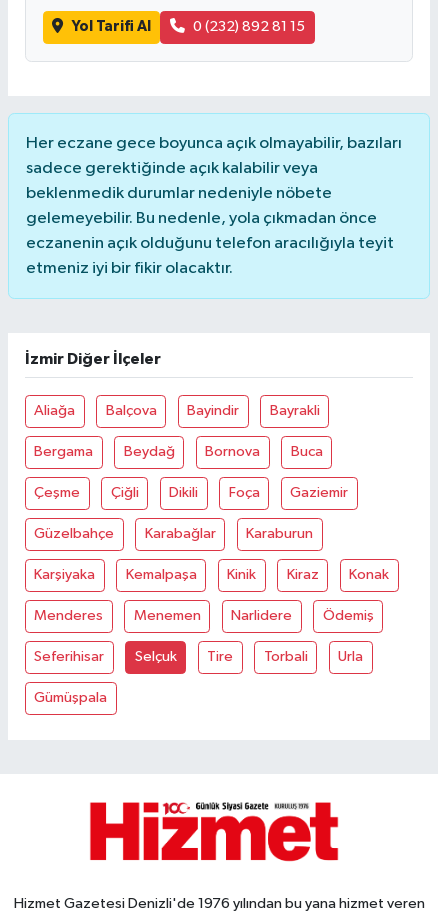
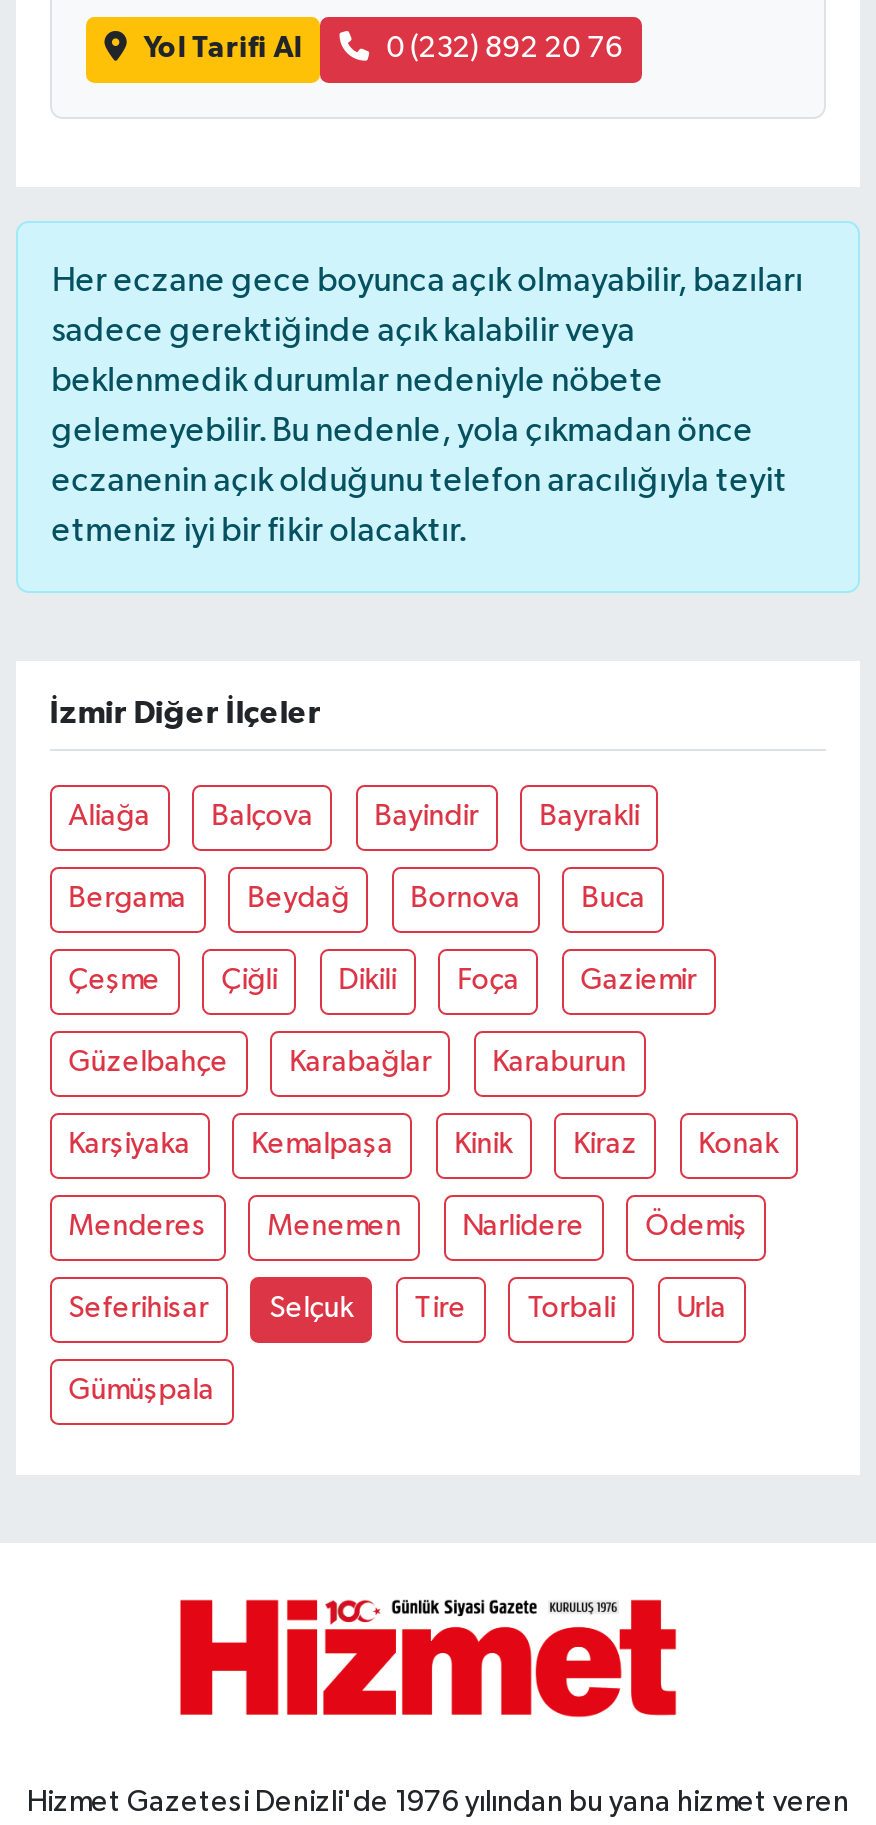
- 0 (232) 892 81 15
+ 0 (232) 892 20 76
